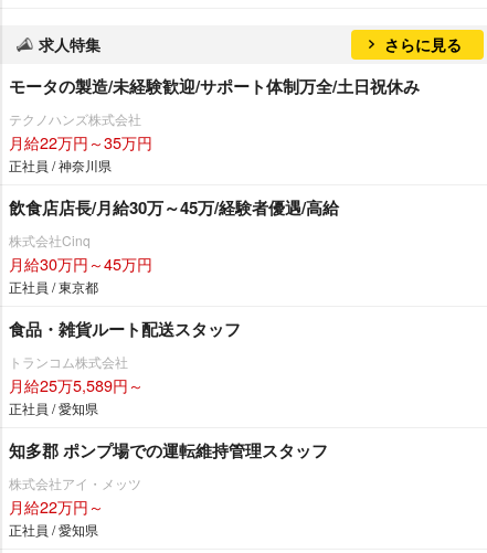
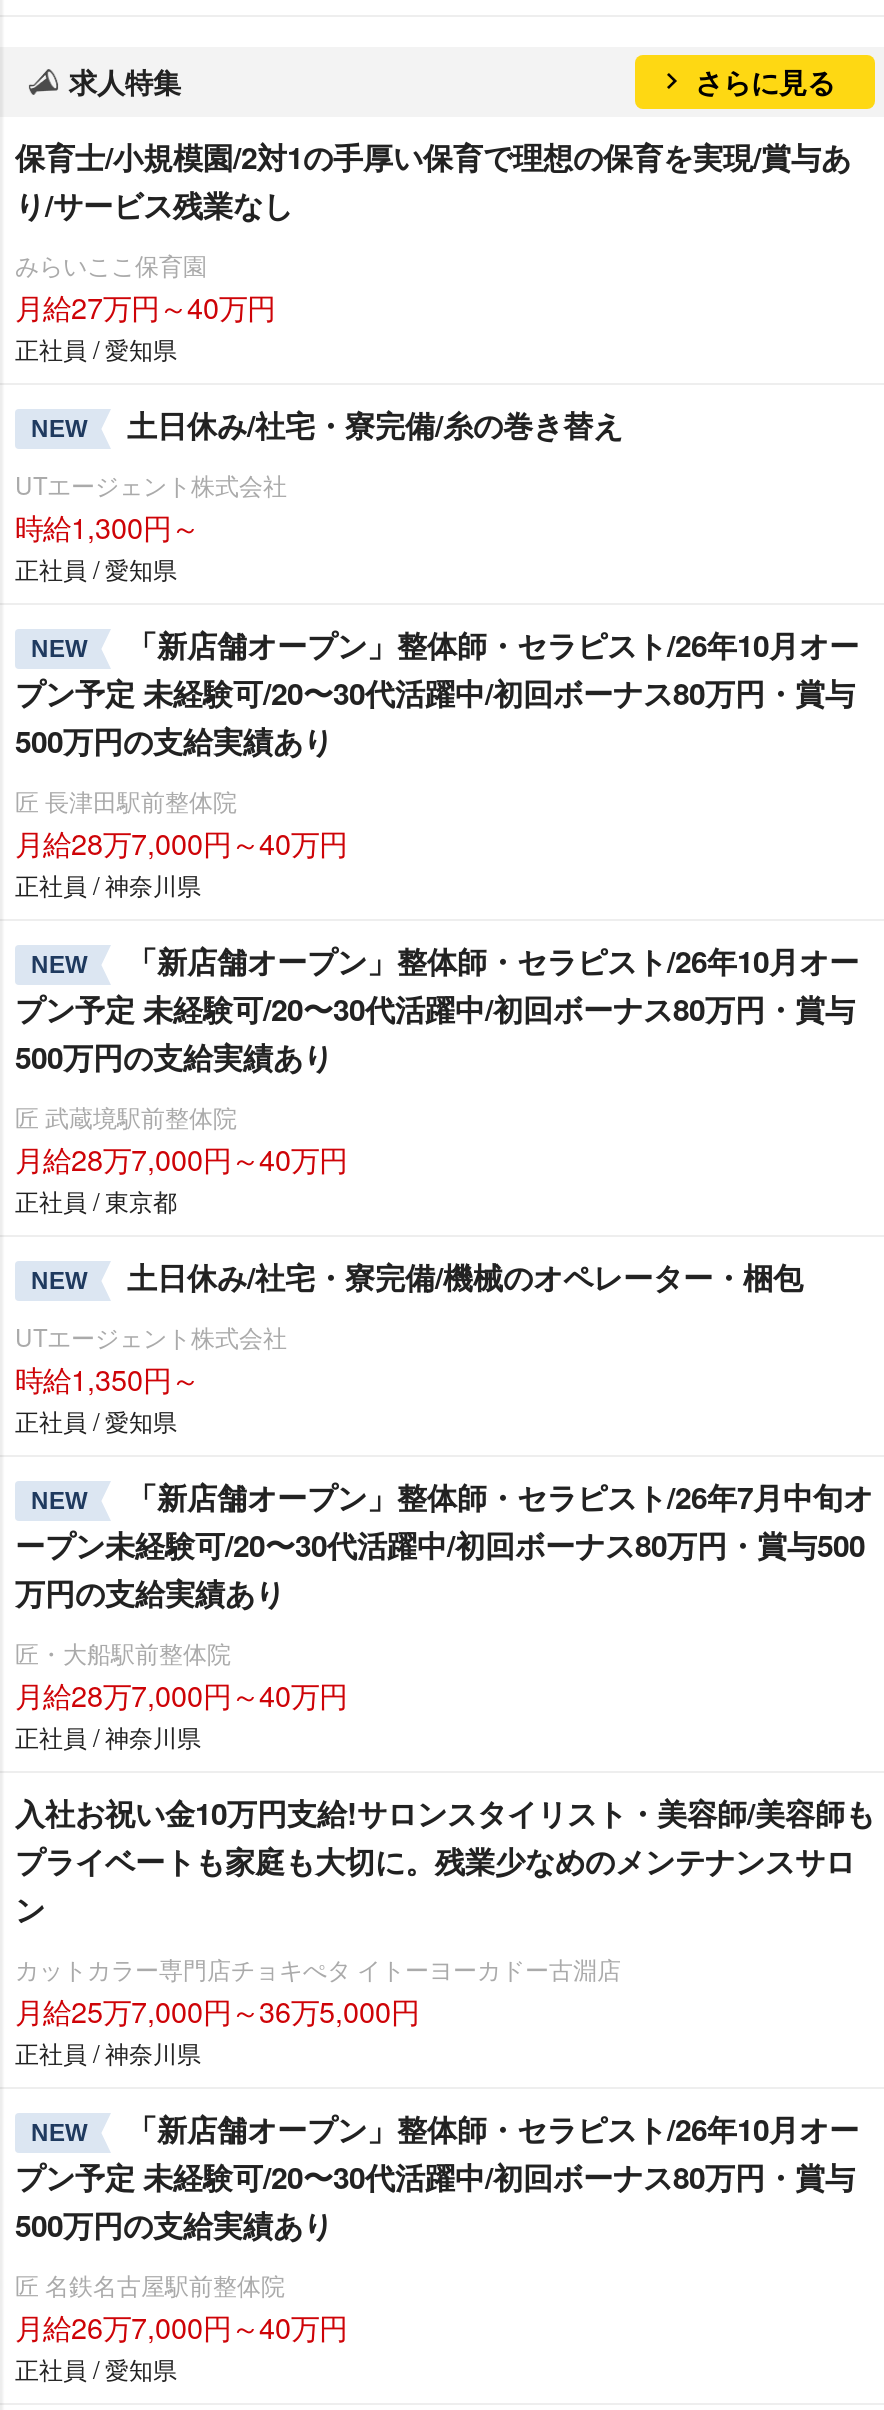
- モータの製造/未経験歓迎/サポート体制万全/土日祝休み
- テクノハンズ株式会社
- 月給22万円～35万円
+ 保育士/小規模園/2対1の手厚い保育で理想の保育を実現/賞与あ
+ り/サービス残業なし
+ みらいここ保育園
+ 月給27万円～40万円
+ 正社員 / 愛知県
+ NEW
+ 土日休み/社宅・寮完備/糸の巻き替え
+ UTエージェント株式会社
+ 時給1,300円～
+ 正社員 / 愛知県
+ NEW
+ 「新店舗オープン」整体師・セラピスト/26年10月オー
+ プン予定 未経験可/20〜30代活躍中/初回ボーナス80万円・賞与
+ 500万円の支給実績あり
+ 匠 長津田駅前整体院
+ 月給28万7,000円～40万円

- 飲食店店長/月給30万～45万/経験者優遇/高給
+ NEW
+ 「新店舗オープン」整体師・セラピスト/26年10月オー
+ プン予定 未経験可/20〜30代活躍中/初回ボーナス80万円・賞与
+ 500万円の支給実績あり

- 株式会社Cinq
- 月給30万円～45万円
+ 匠 武蔵境駅前整体院
+ 月給28万7,000円～40万円

- 食品・雑貨ルート配送スタッフ
+ NEW
+ 土日休み/社宅・寮完備/機械のオペレーター・梱包

- トランコム株式会社
- 月給25万5,589円～
+ UTエージェント株式会社
+ 時給1,350円～

- 知多郡 ポンプ場での運転維持管理スタッフ
- 株式会社アイ・メッツ
- 月給22万円～
+ NEW
+ 「新店舗オープン」整体師・セラピスト/26年7月中旬オ
+ ープン未経験可/20〜30代活躍中/初回ボーナス80万円・賞与500
+ 万円の支給実績あり
+ 匠・大船駅前整体院
+ 月給28万7,000円～40万円
+ 正社員 / 神奈川県
+ 入社お祝い金10万円支給!サロンスタイリスト・美容師/美容師も
+ プライベートも家庭も大切に。残業少なめのメンテナンスサロ
+ ン
+ カットカラー専門店チョキぺタ イトーヨーカドー古淵店
+ 月給25万7,000円～36万5,000円
+ 正社員 / 神奈川県
+ NEW
+ 「新店舗オープン」整体師・セラピスト/26年10月オー
+ プン予定 未経験可/20〜30代活躍中/初回ボーナス80万円・賞与
+ 500万円の支給実績あり
+ 匠 名鉄名古屋駅前整体院
+ 月給26万7,000円～40万円
